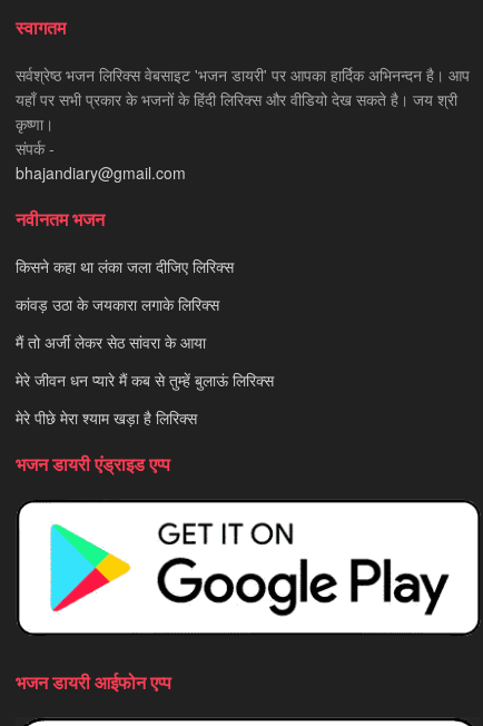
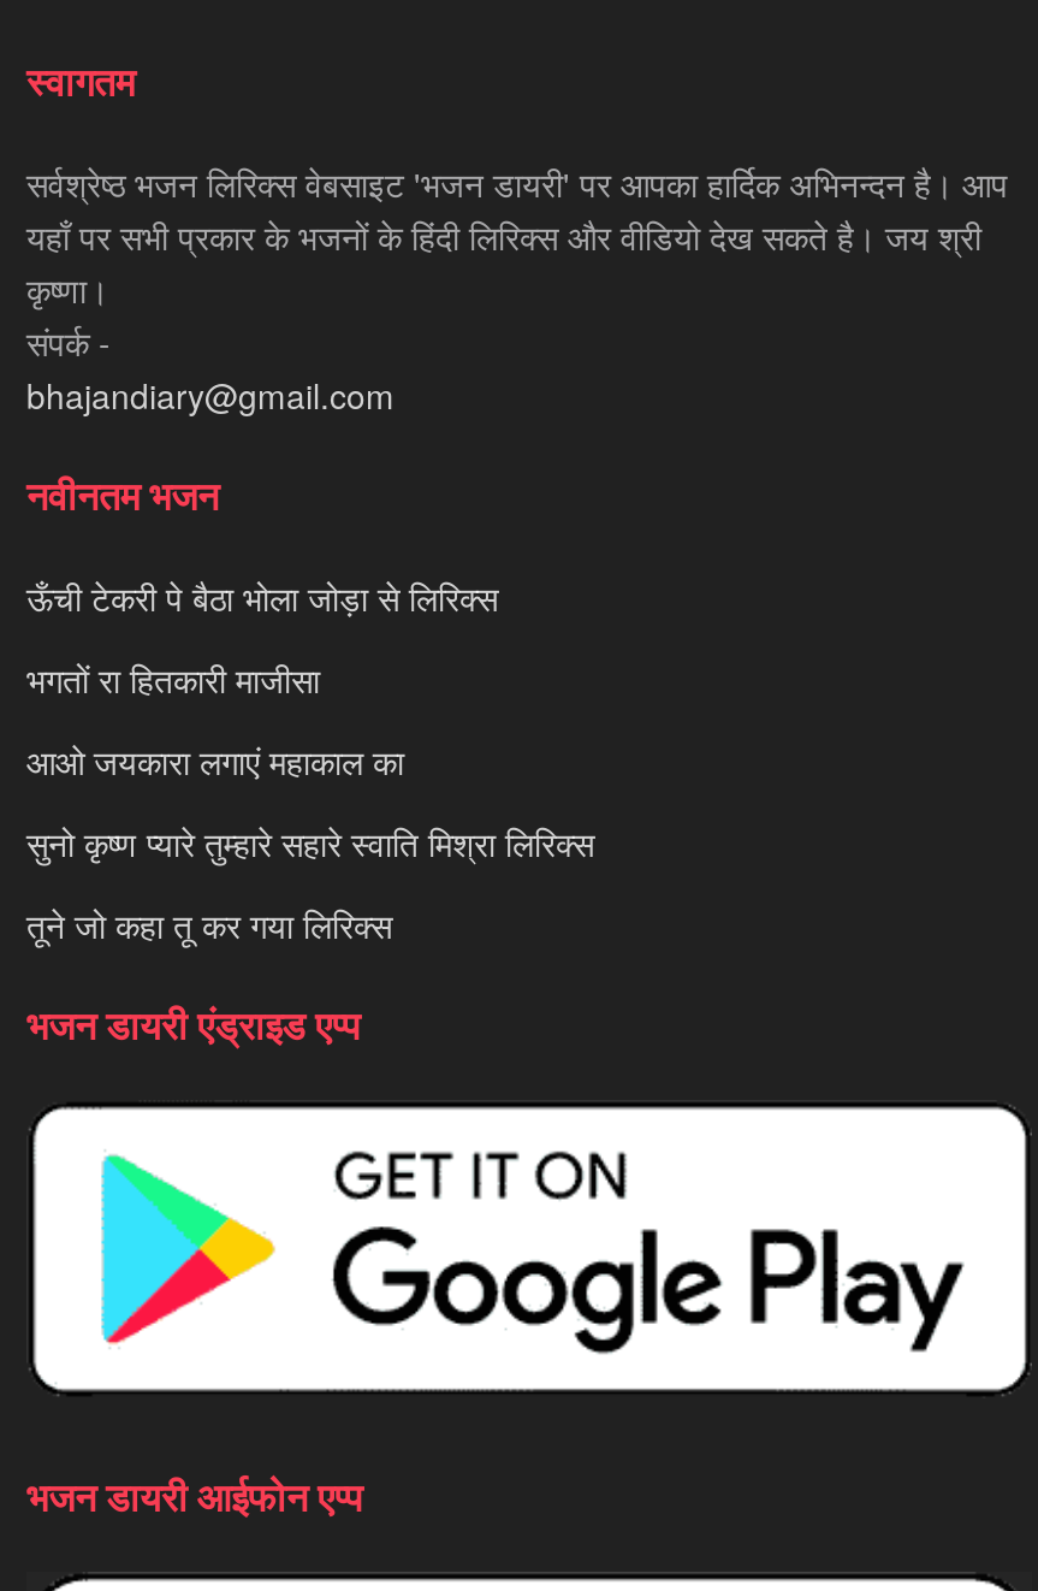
- किसने कहा था लंका जला दीजिए लिरिक्स
+ ऊँची टेकरी पे बैठा भोला जोड़ा से लिरिक्स

- कांवड़ उठा के जयकारा लगाके लिरिक्स
+ भगतों रा हितकारी माजीसा

- मैं तो अर्जी लेकर सेठ सांवरा के आया
+ आओ जयकारा लगाएं महाकाल का

- मेरे जीवन धन प्यारे मैं कब से तुम्हें बुलाऊं लिरिक्स
+ सुनो कृष्ण प्यारे तुम्हारे सहारे स्वाति मिश्रा लिरिक्स

- मेरे पीछे मेरा श्याम खड़ा है लिरिक्स
+ तूने जो कहा तू कर गया लिरिक्स
